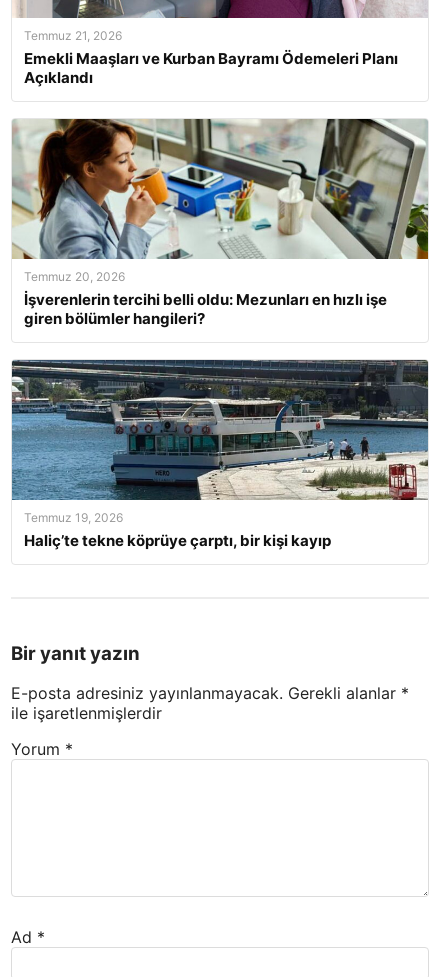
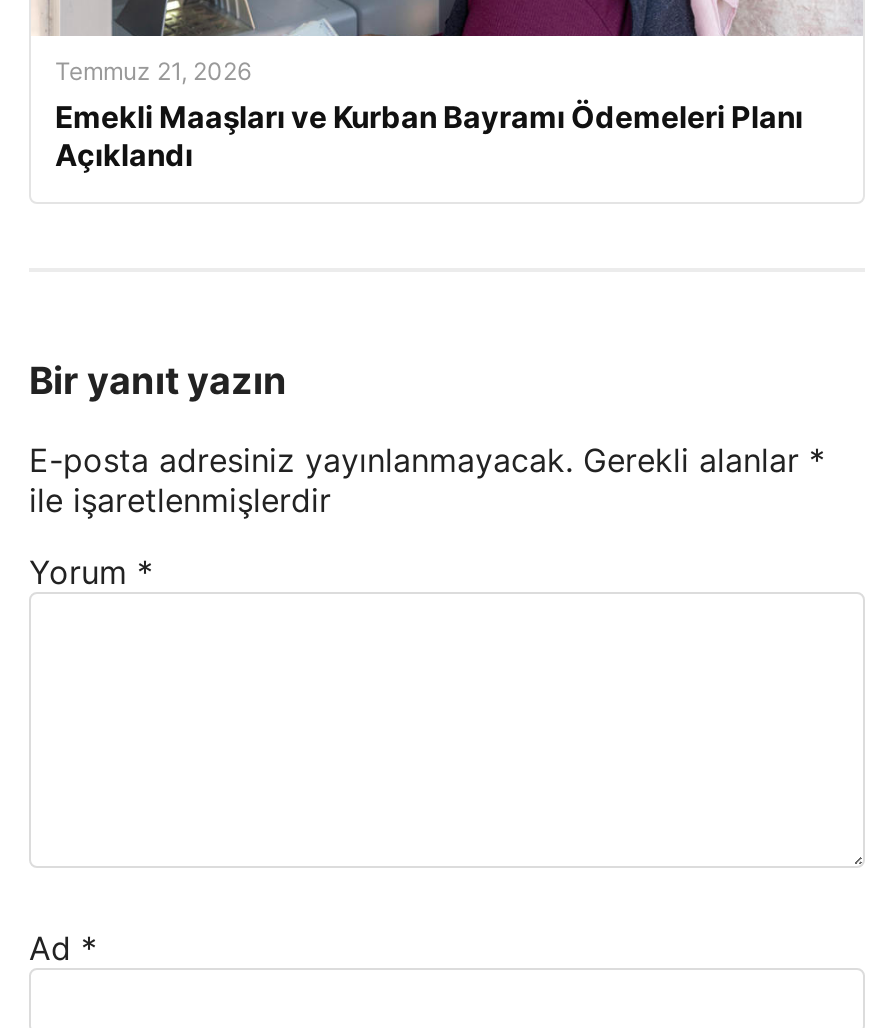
- [image]
- Temmuz 20, 2026
- İşverenlerin tercihi belli oldu: Mezunları en hızlı işe
- giren bölümler hangileri?

- [image]
- Temmuz 19, 2026
- Haliç’te tekne köprüye çarptı, bir kişi kayıp
